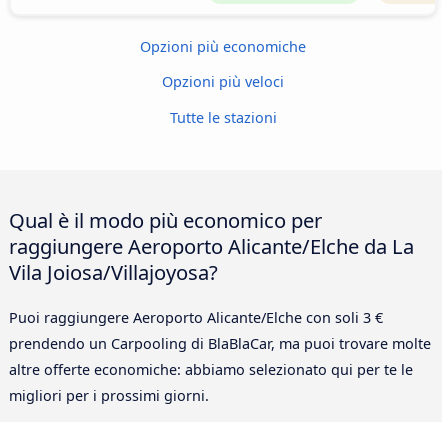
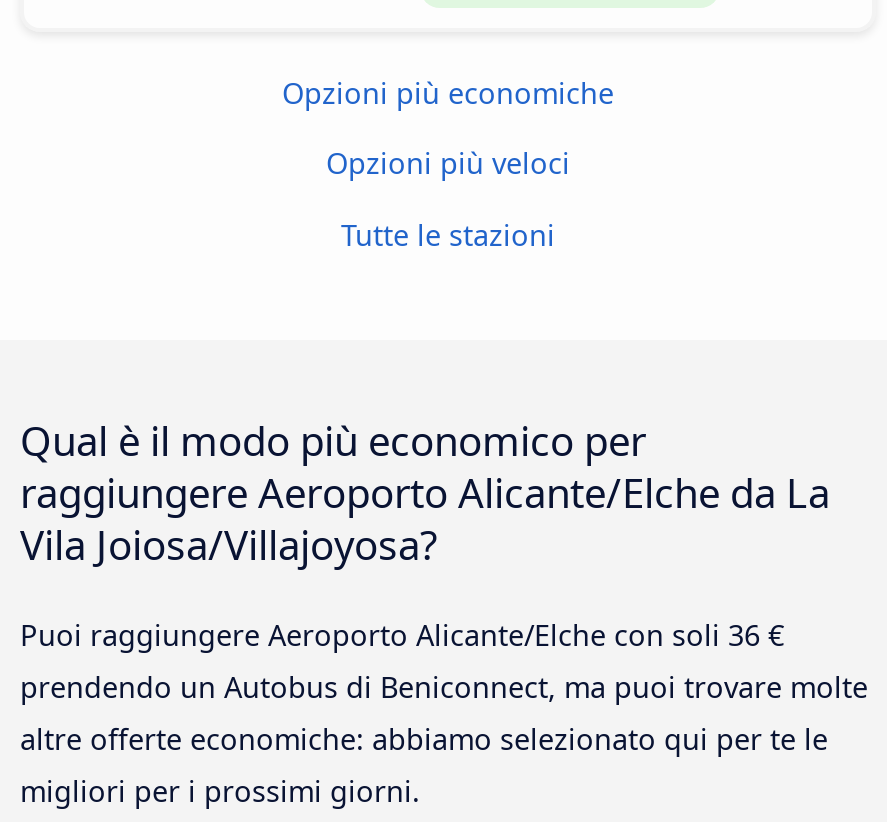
- Puoi raggiungere Aeroporto Alicante/Elche con soli 3 €
+ Puoi raggiungere Aeroporto Alicante/Elche con soli 36 €

- prendendo un Carpooling di BlaBlaCar, ma puoi trovare molte
+ prendendo un Autobus di Beniconnect, ma puoi trovare molte
